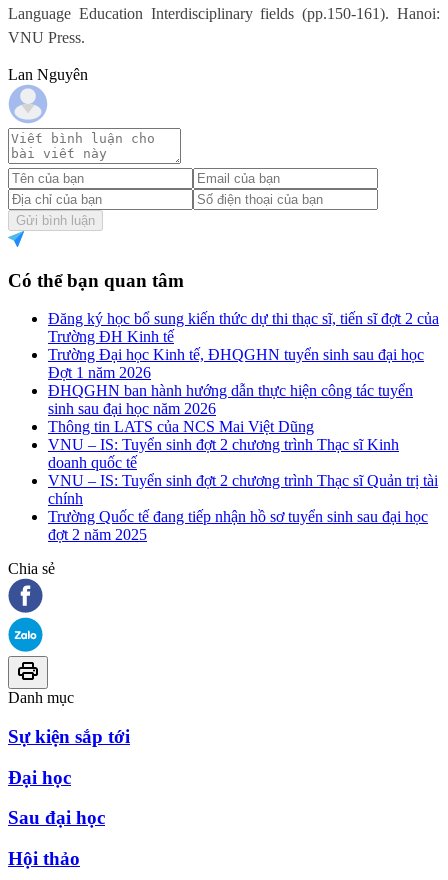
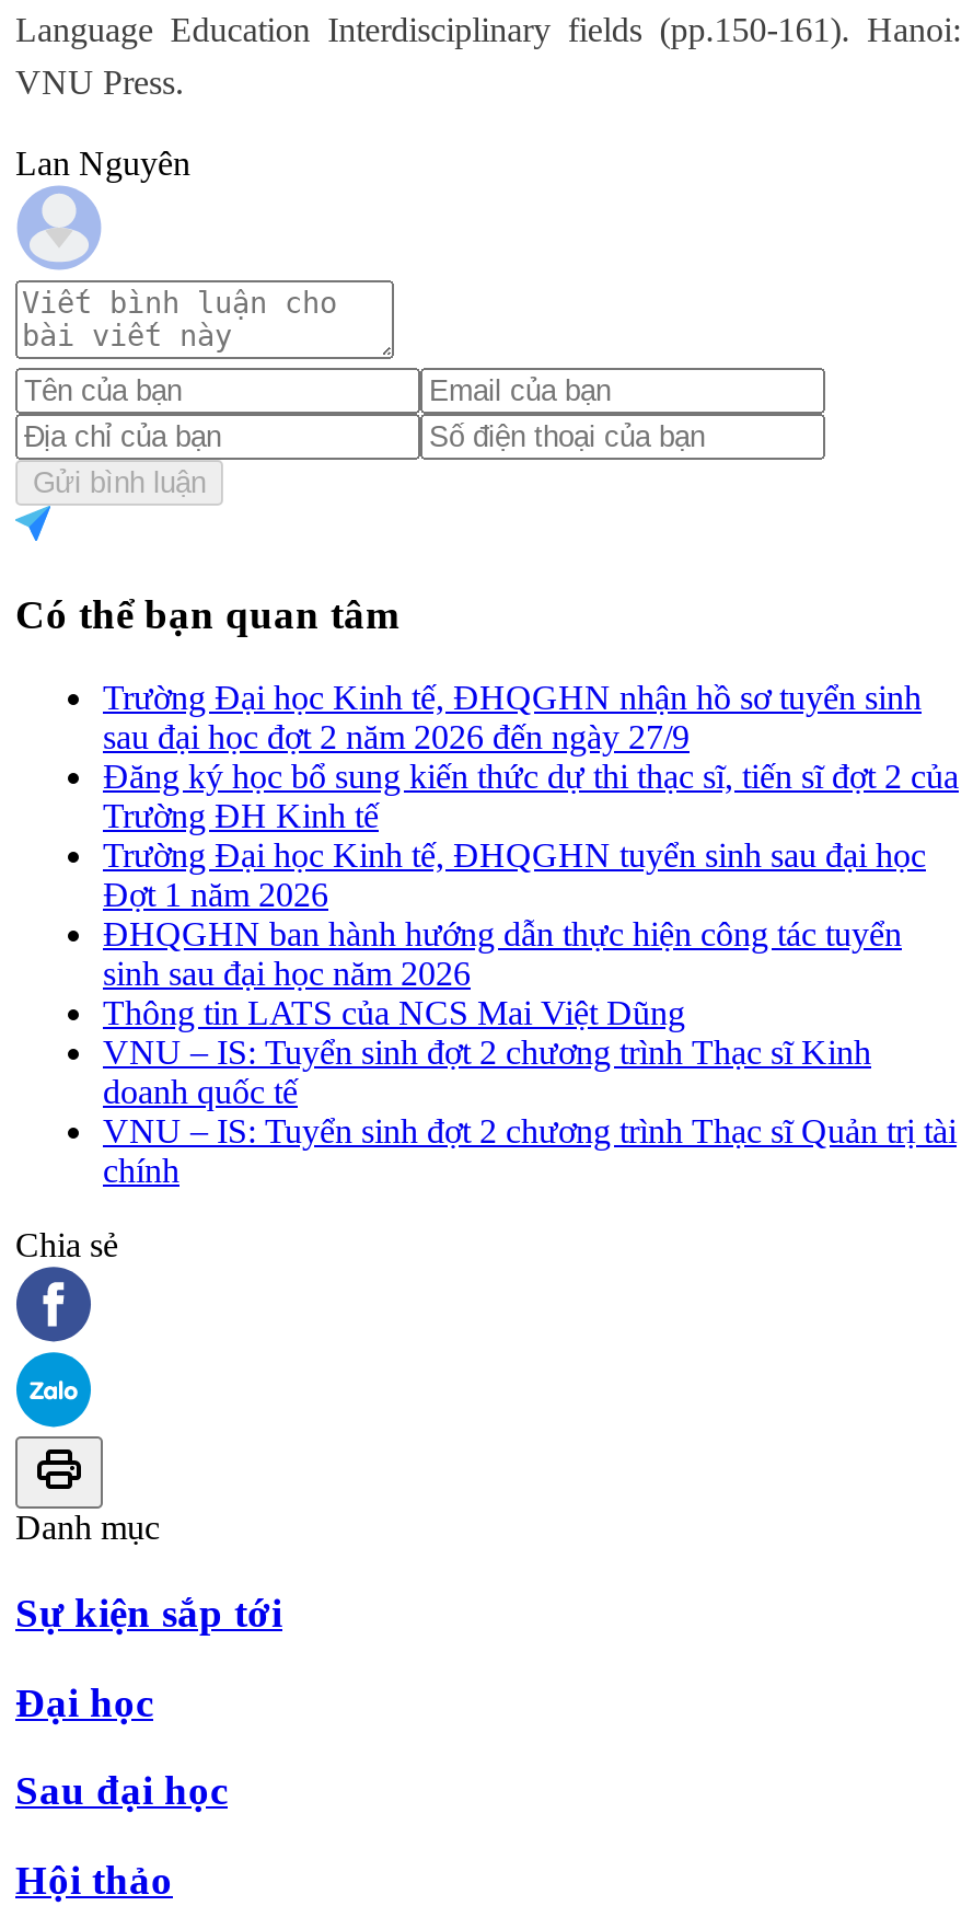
+ Trường Đại học Kinh tế, ĐHQGHN nhận hồ sơ tuyển sinh
+ sau đại học đợt 2 năm 2026 đến ngày 27/9

moved down: Đăng ký học bổ sung kiến thức dự thi thạc sĩ, tiến sĩ đợt 2 của | Trường ĐH Kinh tế | Trường Đại học Kinh tế, ĐHQGHN tuyển sinh sau đại học | ... | VNU – IS: Tuyển sinh đợt 2 chương trình Thạc sĩ Quản trị tài | chính

- Trường Quốc tế đang tiếp nhận hồ sơ tuyển sinh sau đại học
- đợt 2 năm 2025
